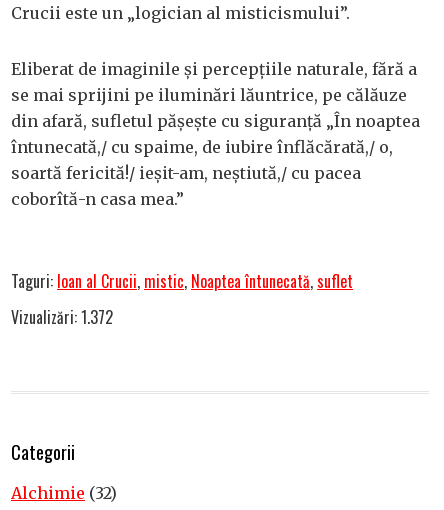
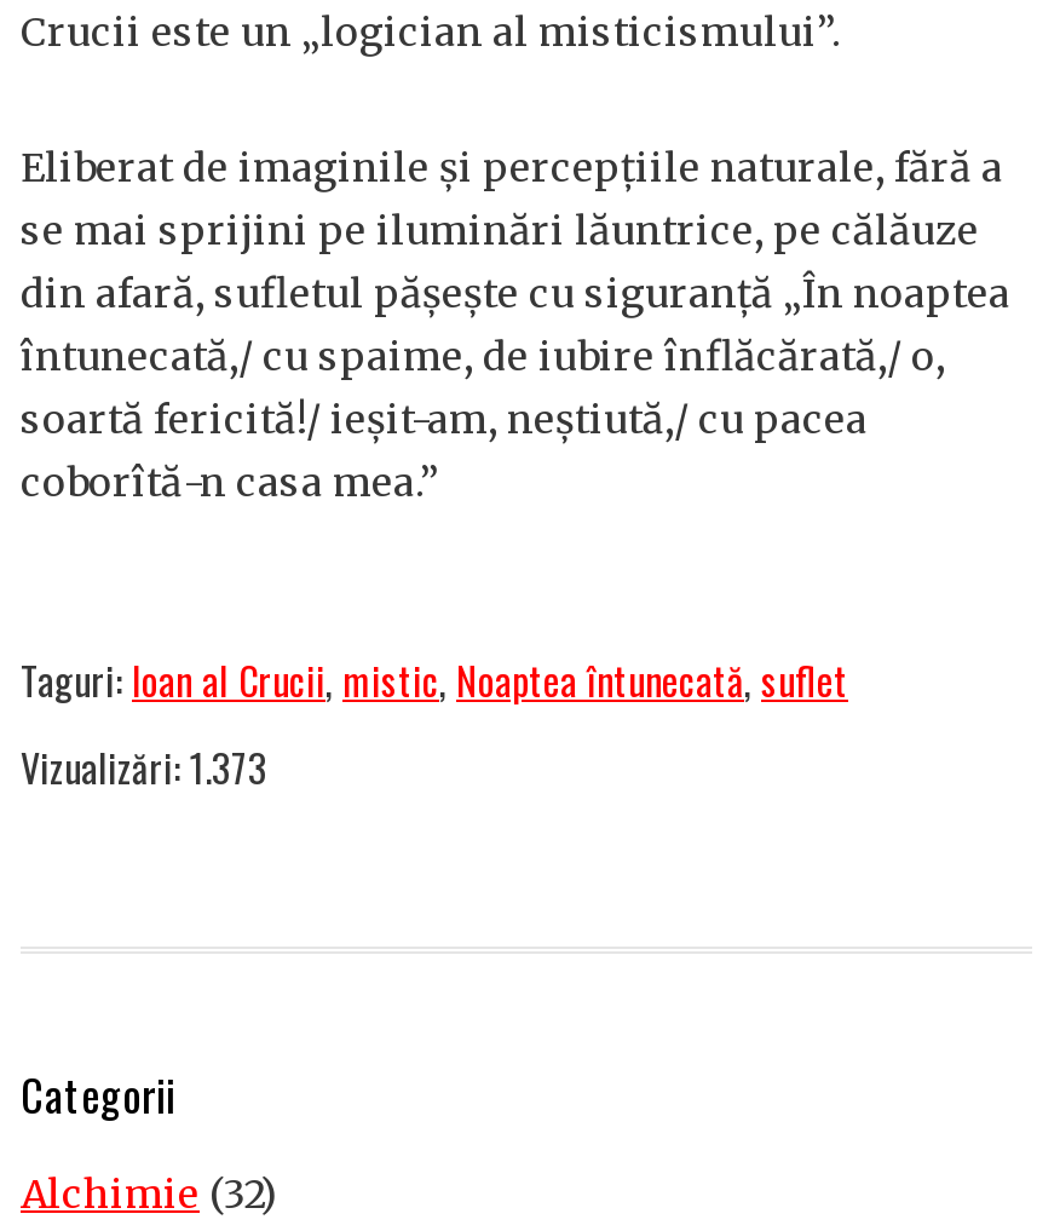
- Vizualizări: 1.372
+ Vizualizări: 1.373
